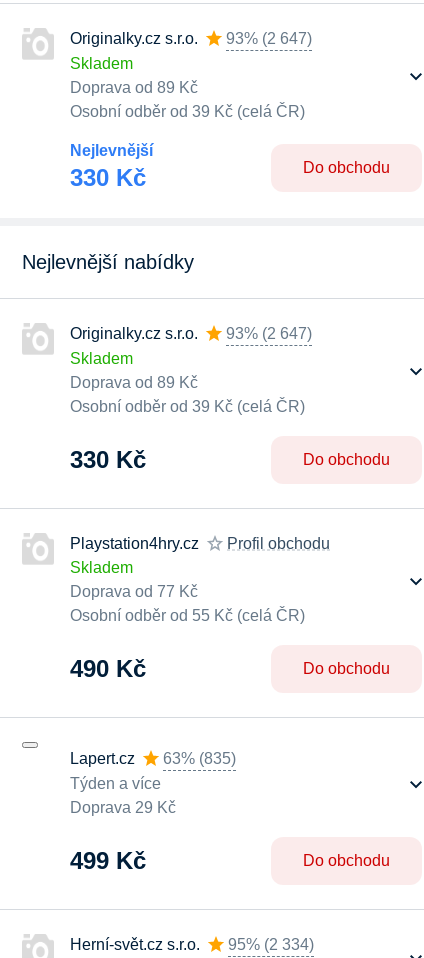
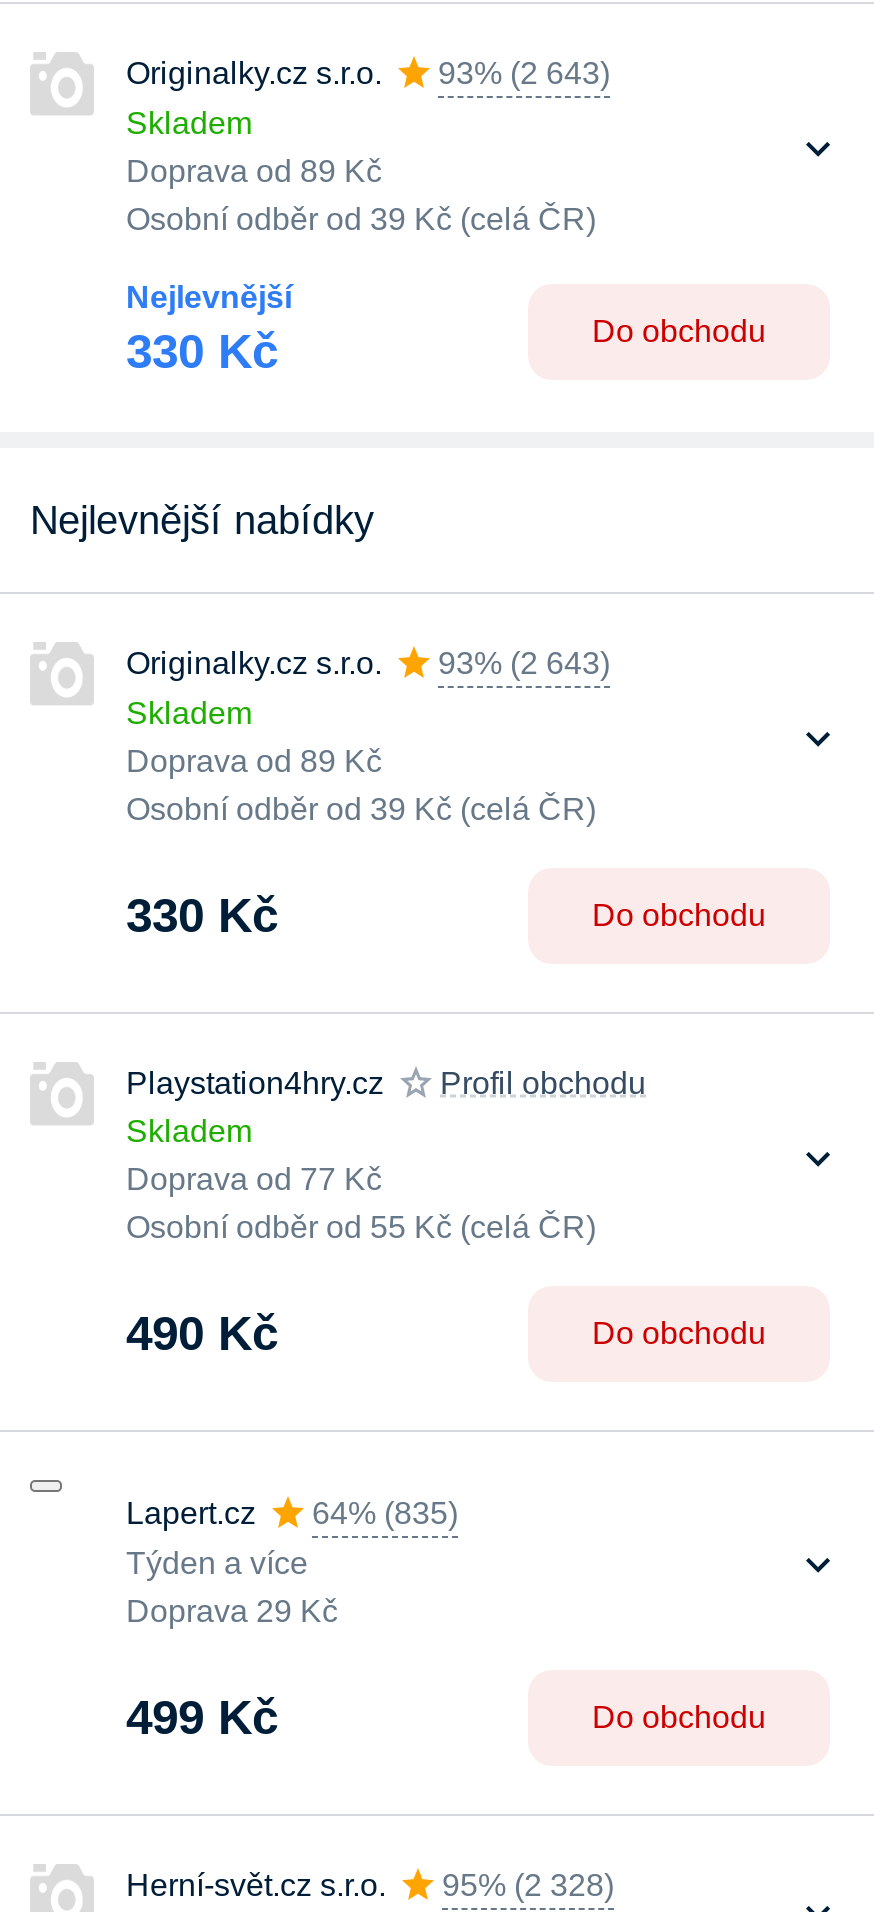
- Originalky.cz s.r.o. 93% (2 647)
+ Originalky.cz s.r.o. 93% (2 643)

- Originalky.cz s.r.o. 93% (2 647)
+ Originalky.cz s.r.o. 93% (2 643)

- Lapert.cz 63% (835)
+ Lapert.cz 64% (835)

- Herní-svět.cz s.r.o. 95% (2 334)
+ Herní-svět.cz s.r.o. 95% (2 328)
